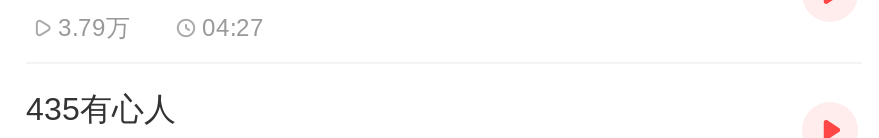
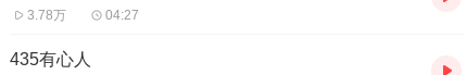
- 3.79万
+ 3.78万
